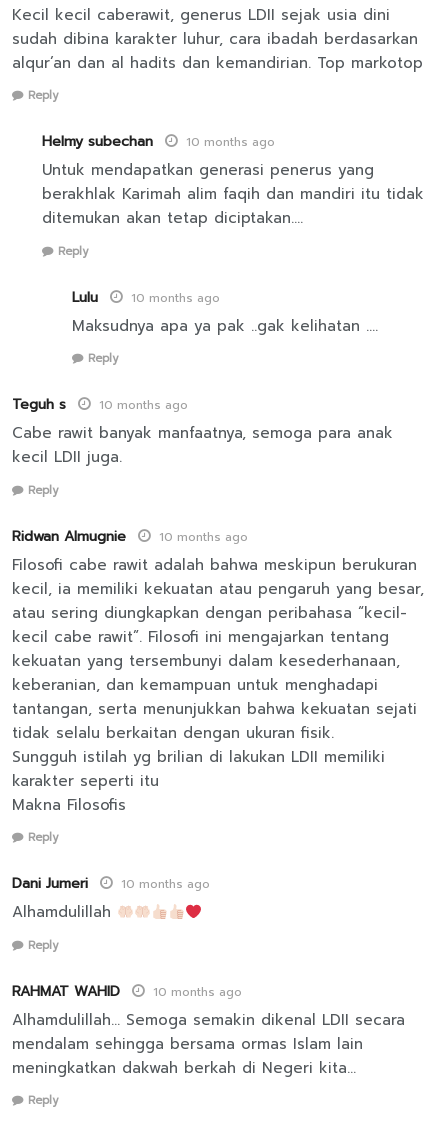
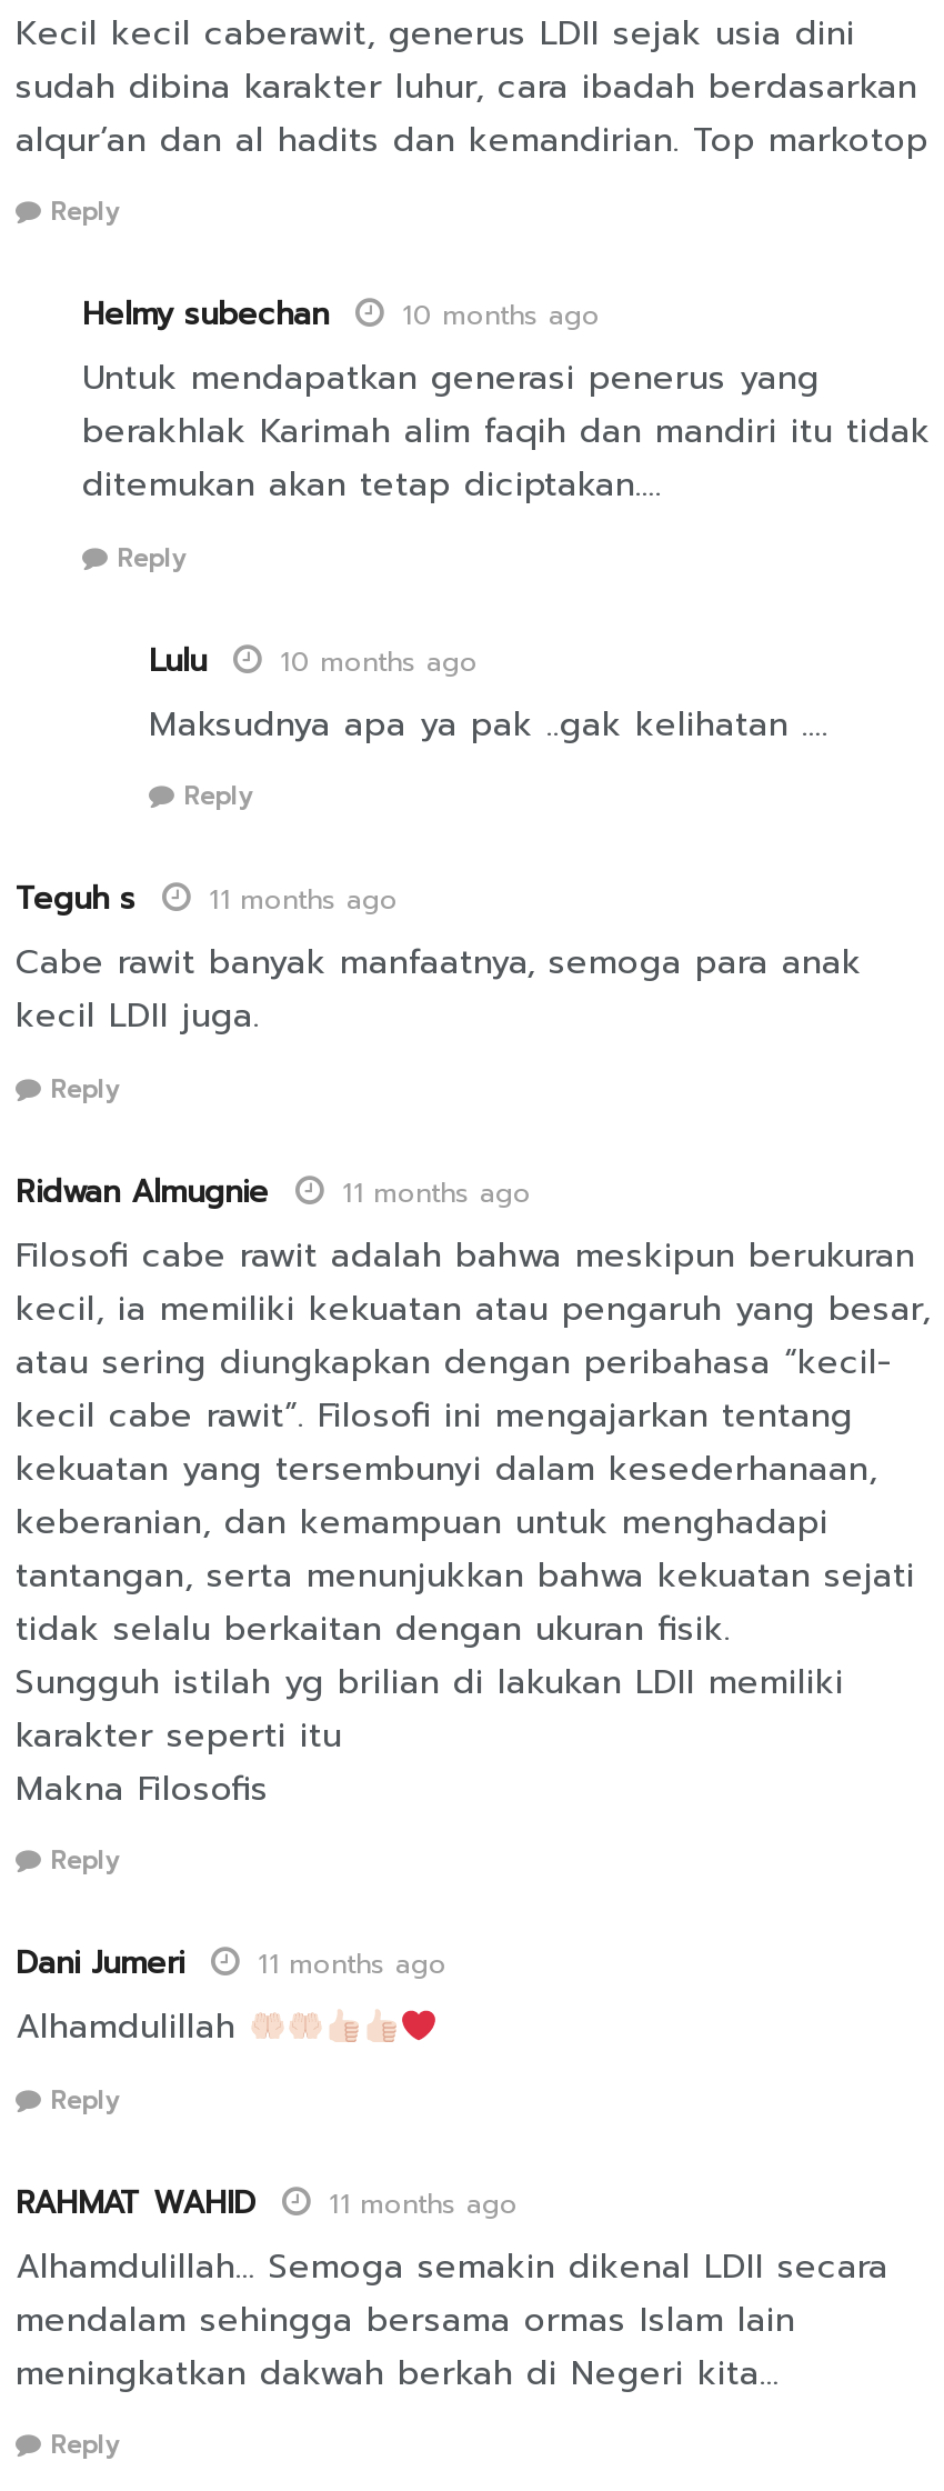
- Teguh s 10 months ago
+ Teguh s 11 months ago

- Ridwan Almugnie 10 months ago
+ Ridwan Almugnie 11 months ago

- Dani Jumeri 10 months ago
+ Dani Jumeri 11 months ago

- RAHMAT WAHID 10 months ago
+ RAHMAT WAHID 11 months ago
